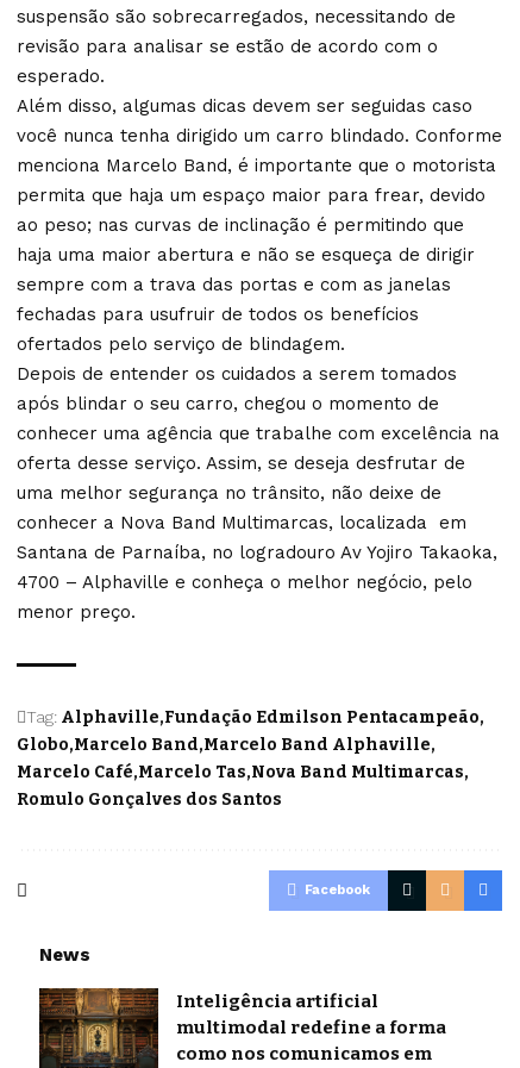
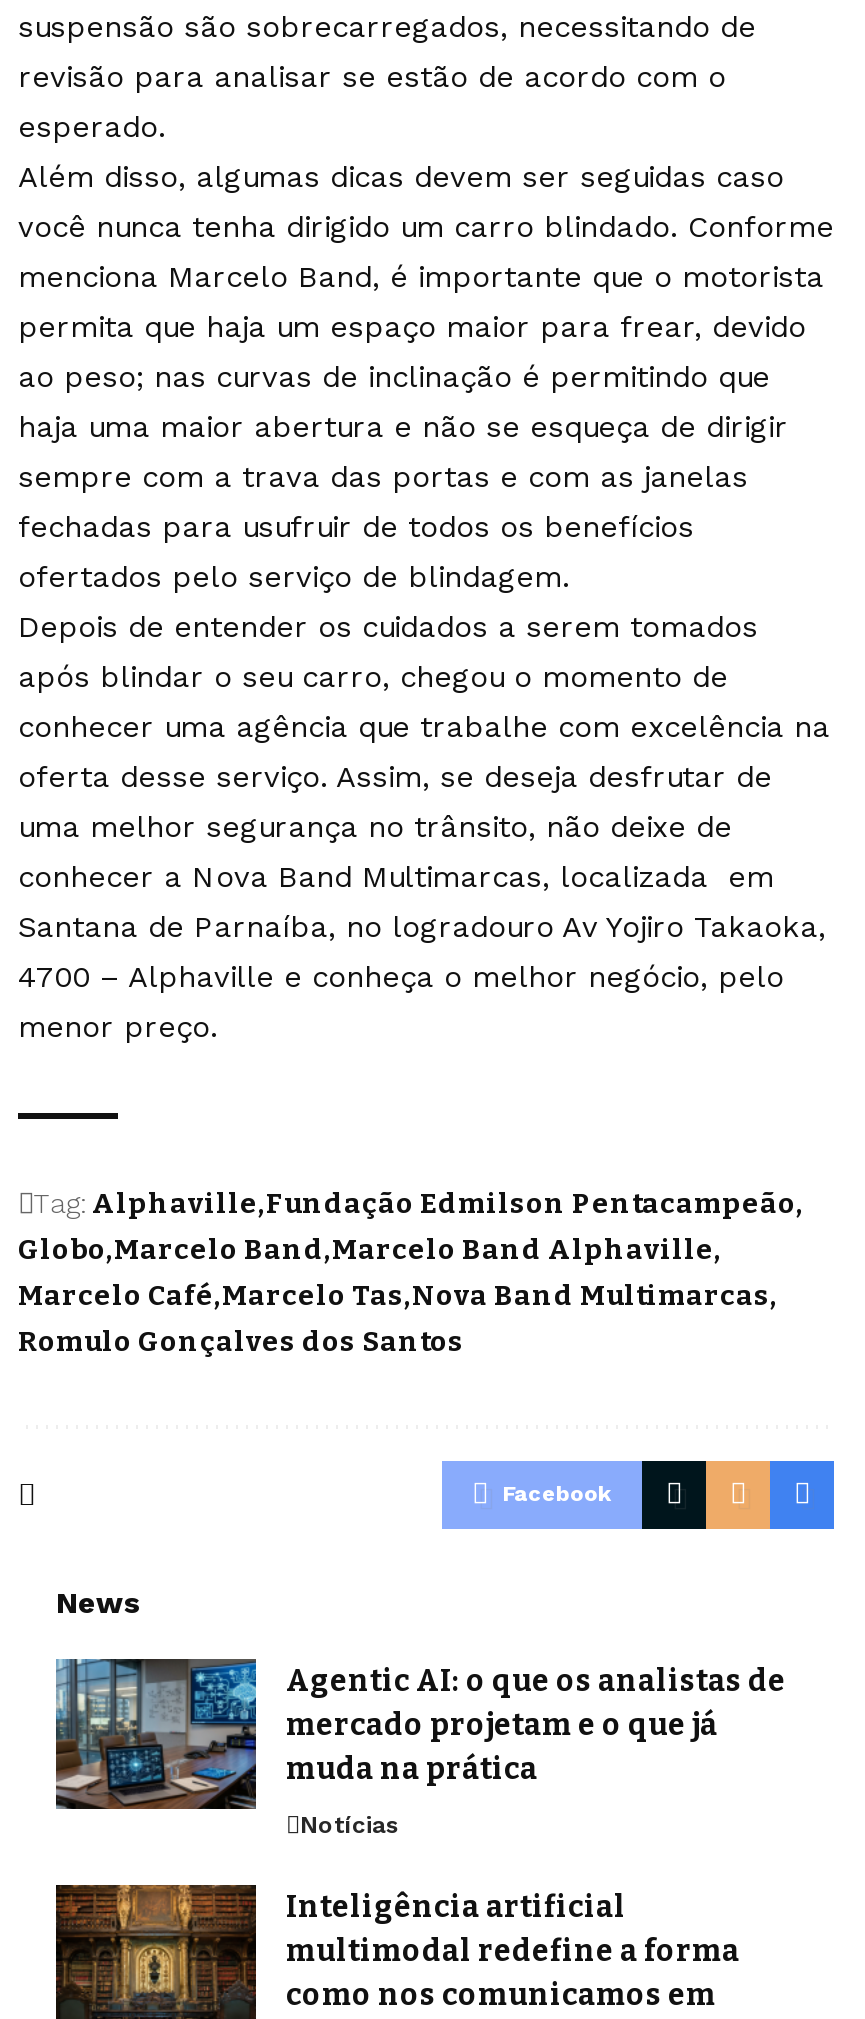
+ [image]
+ Agentic AI: o que os analistas de
+ mercado projetam e o que já
+ muda na prática
+ Notícias
